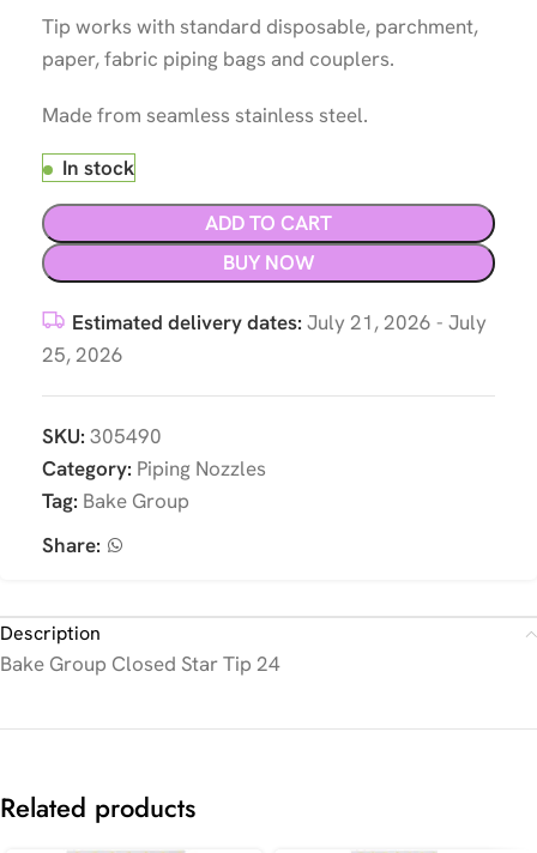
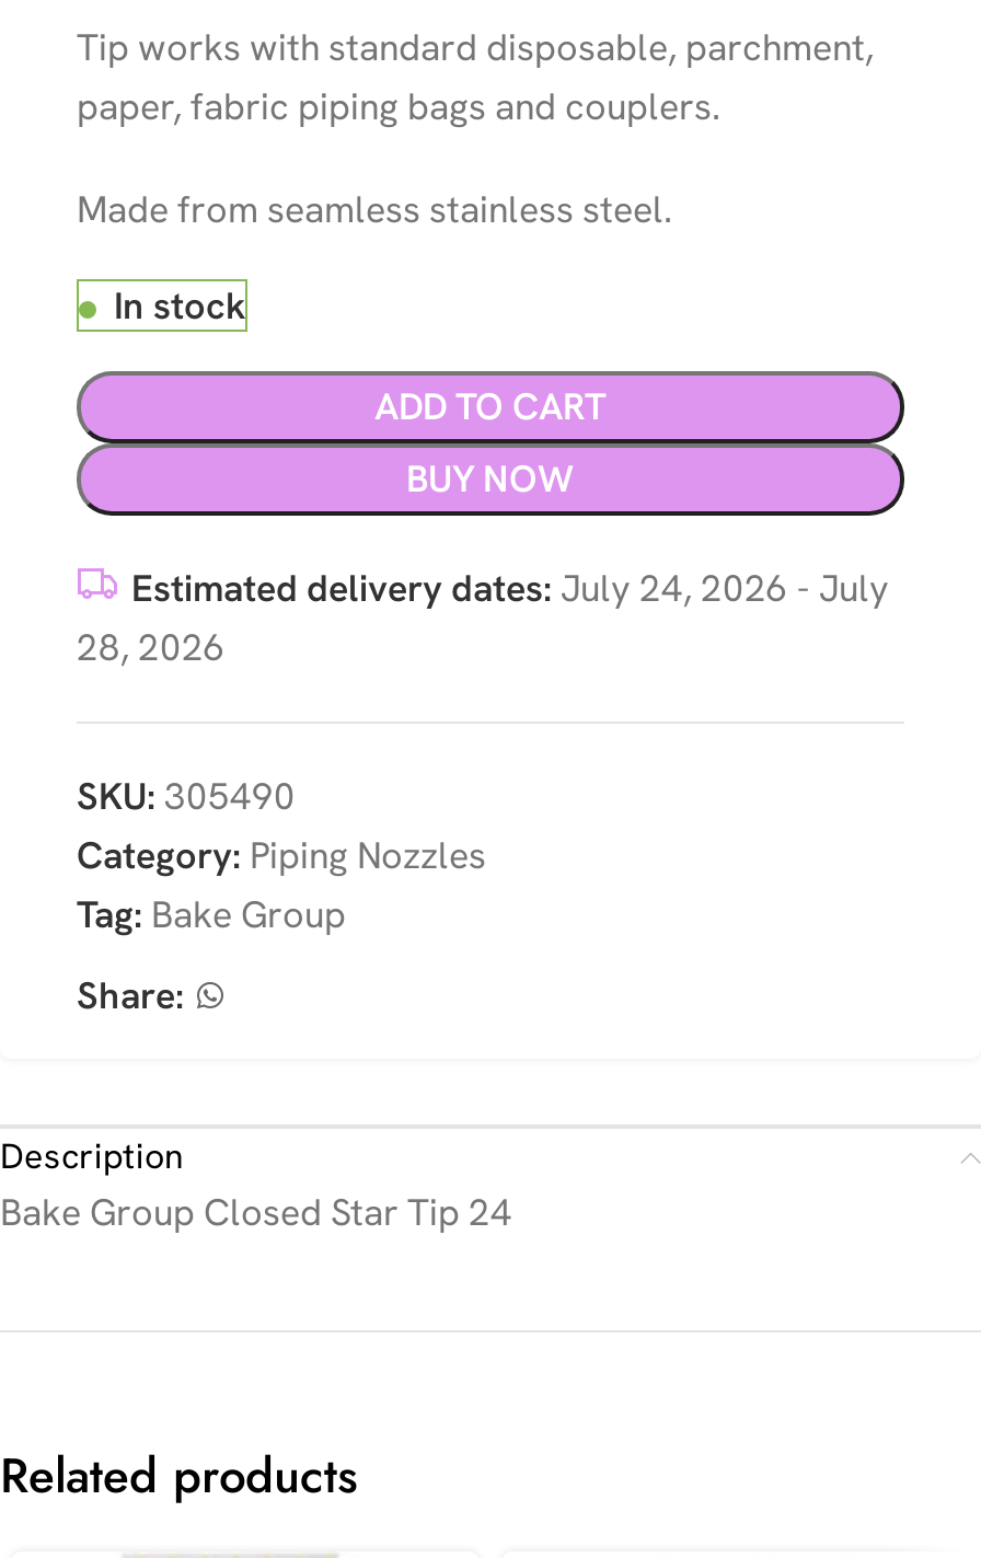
- Estimated delivery dates: July 21, 2026 - July
+ Estimated delivery dates: July 24, 2026 - July

- 25, 2026
+ 28, 2026
